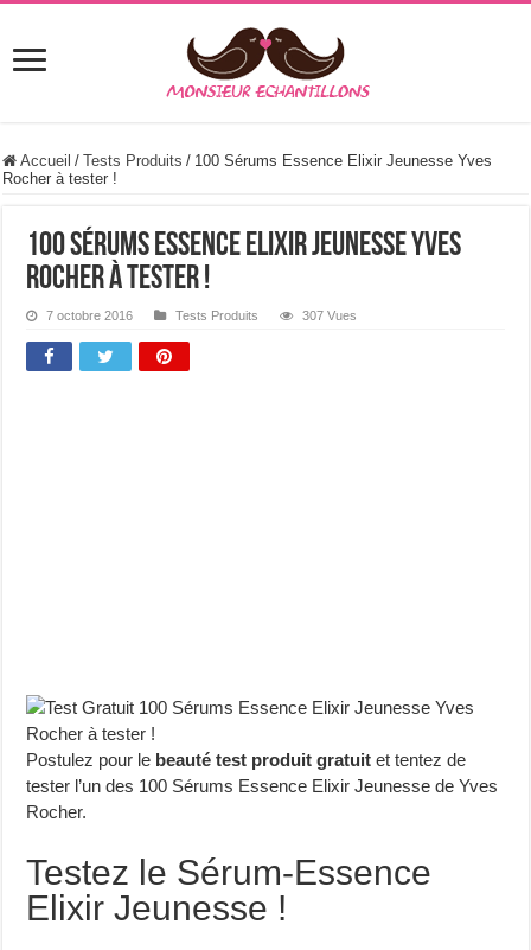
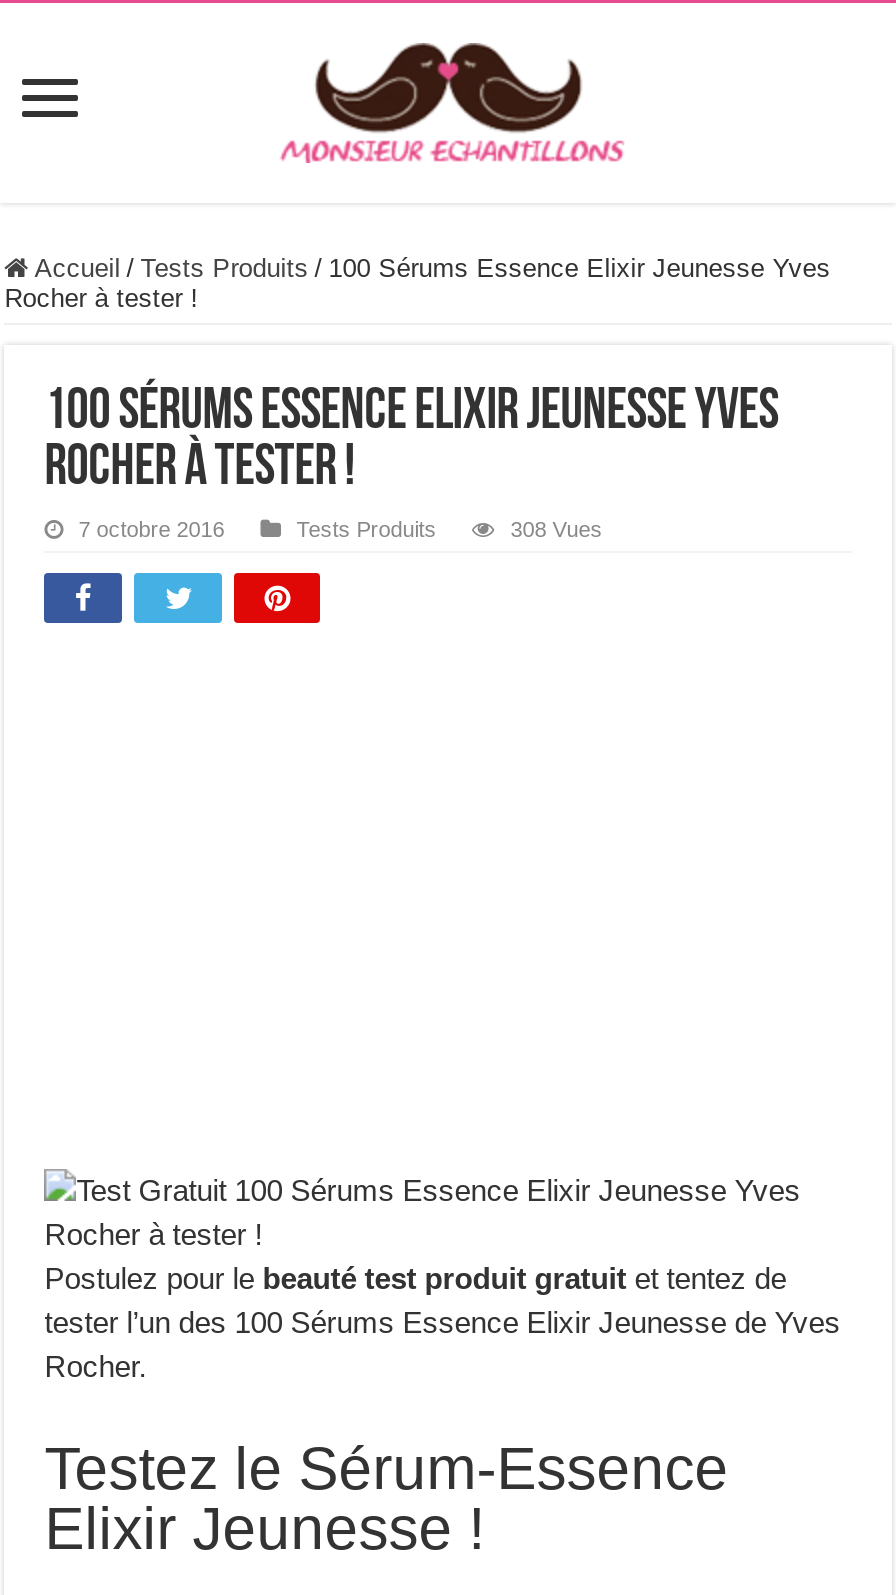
- 307 Vues
+ 308 Vues
